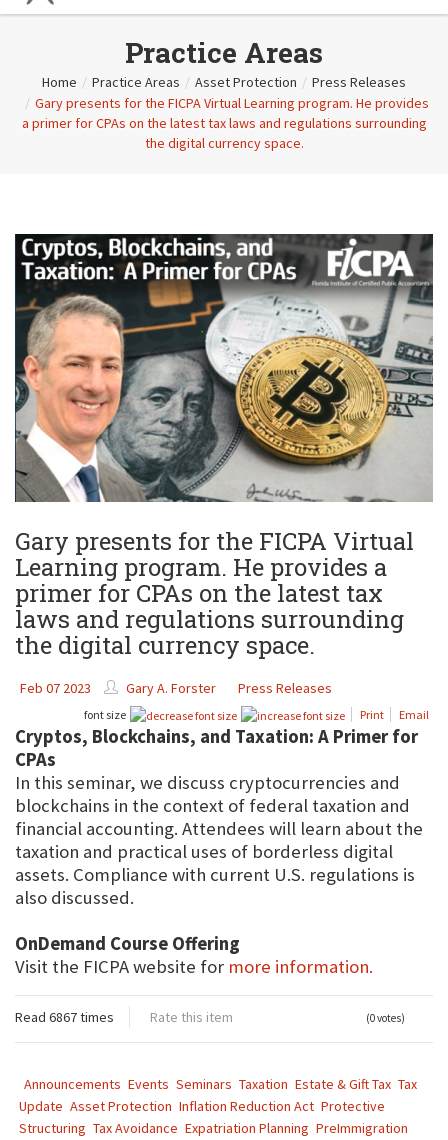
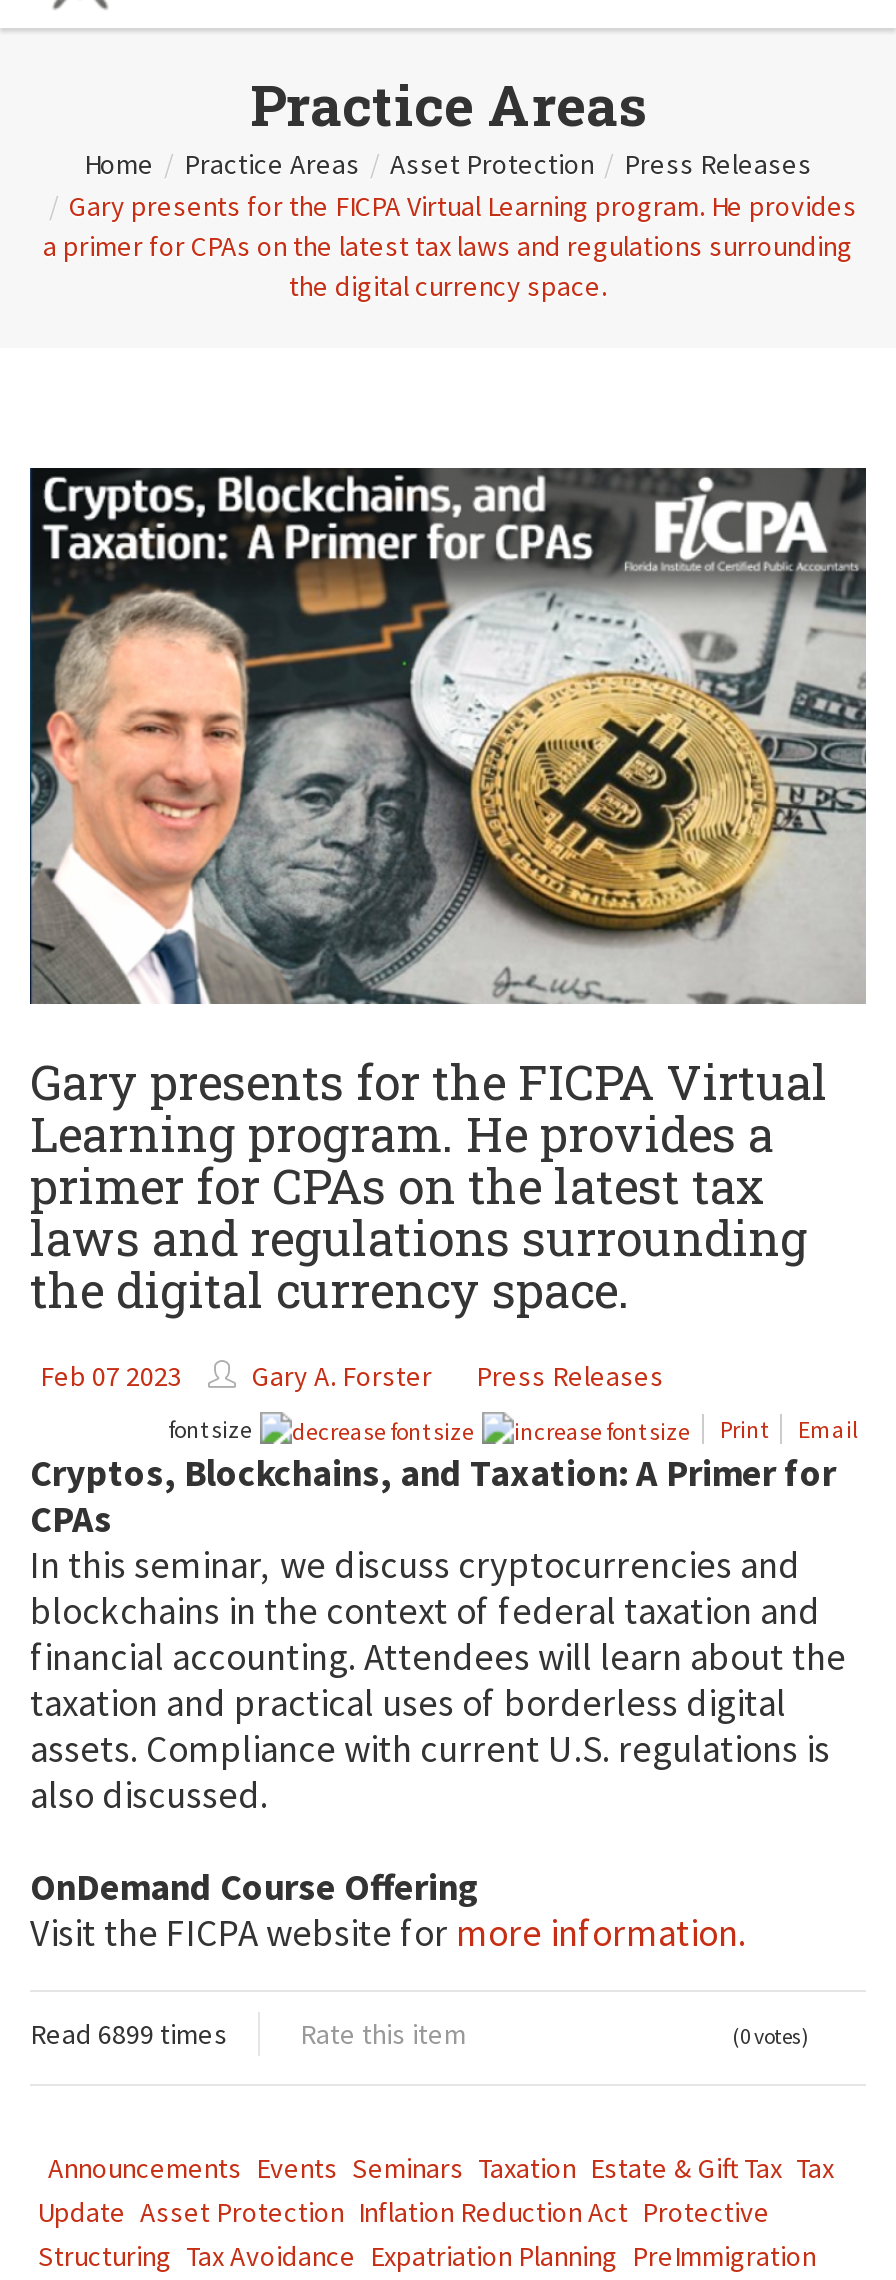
- Read 6867 times Rate this item
+ Read 6899 times Rate this item
